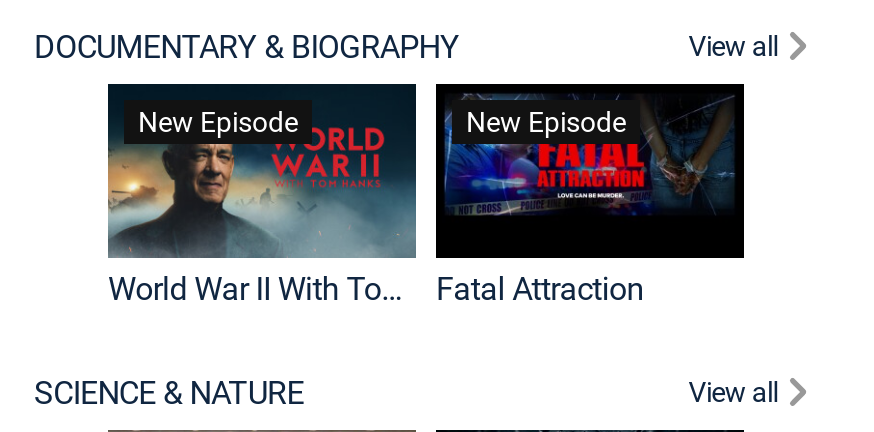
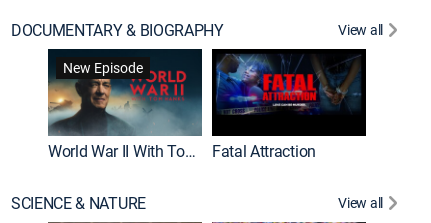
- New Episode
